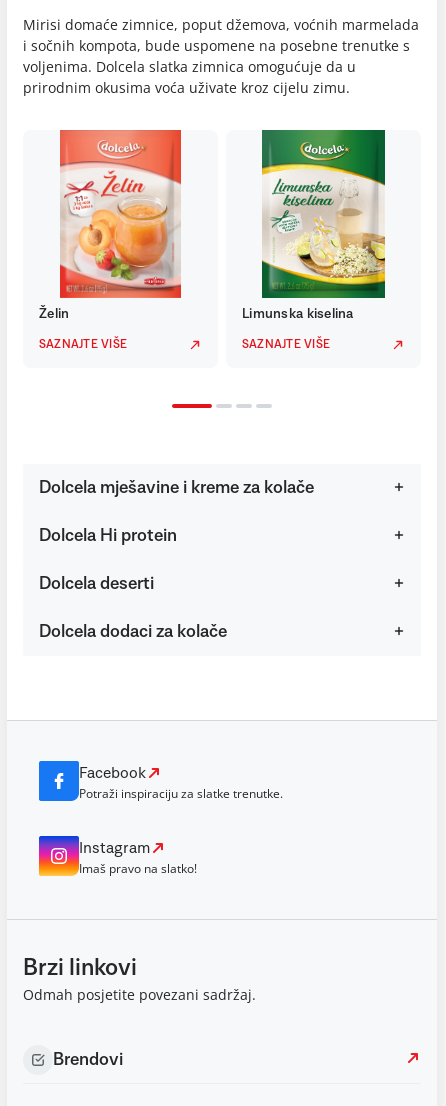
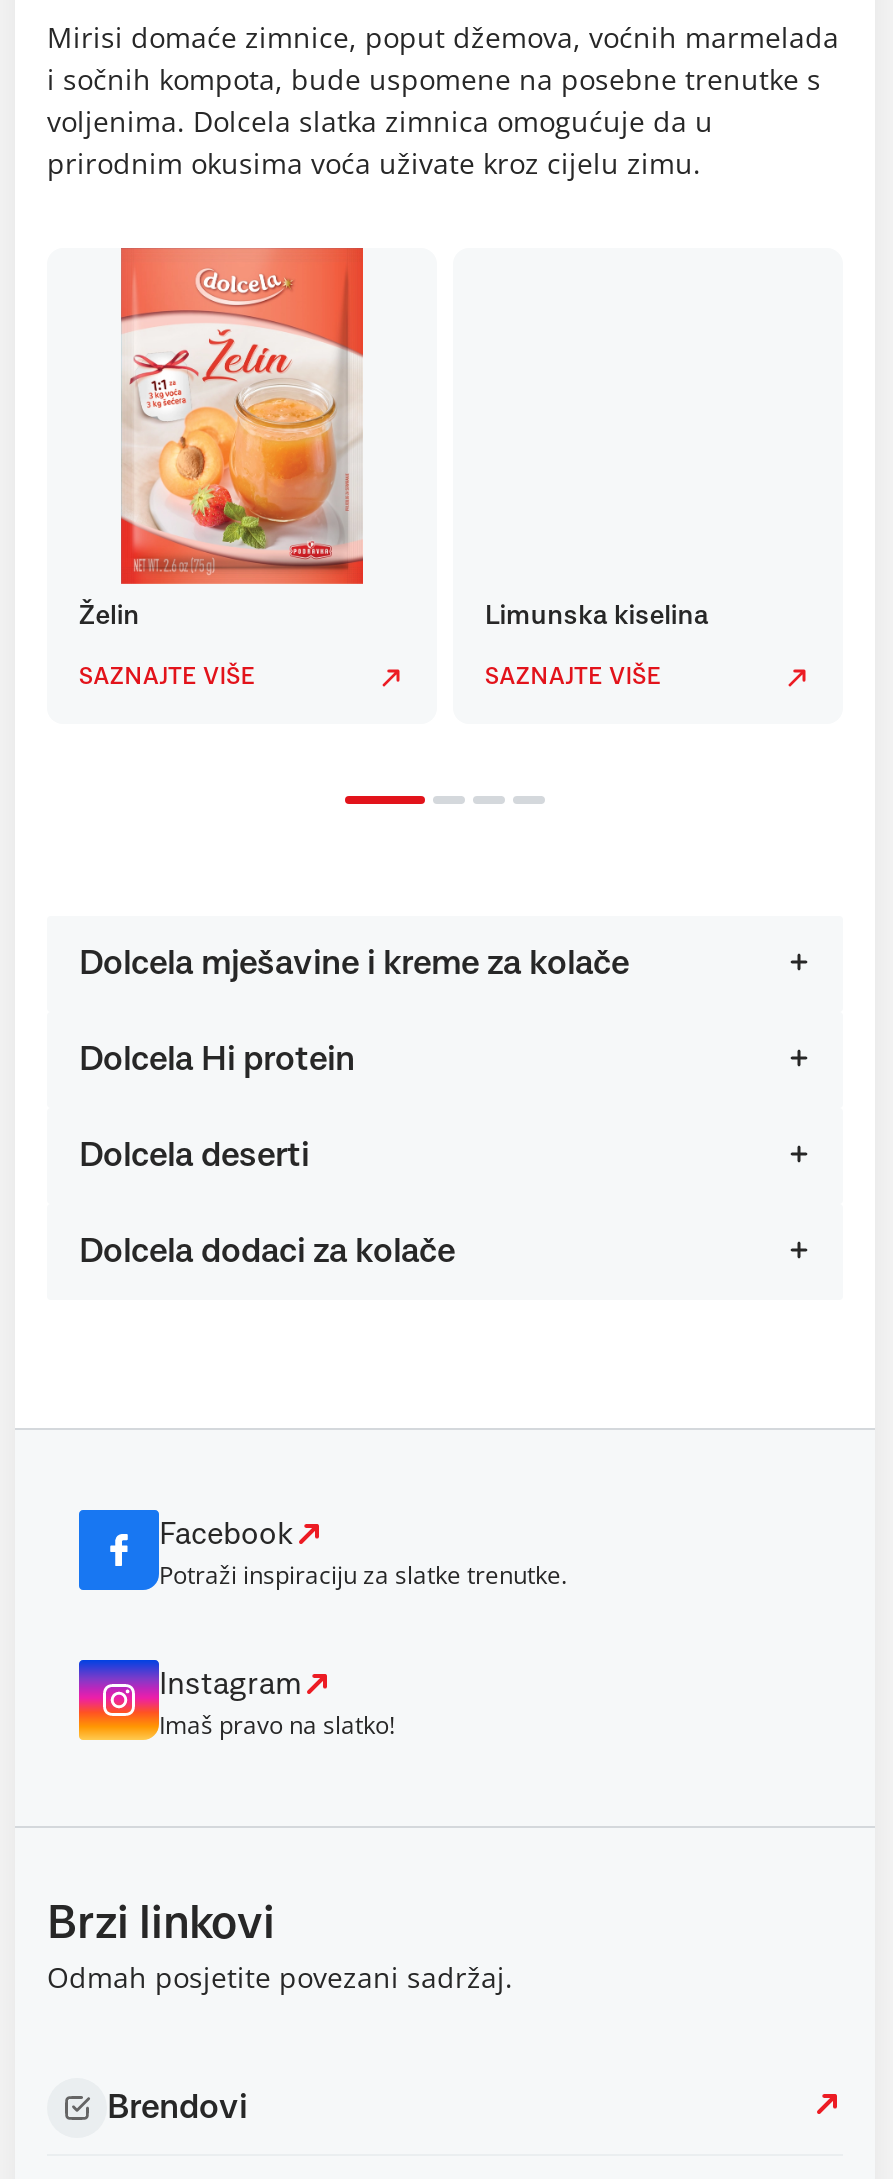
- [image]
